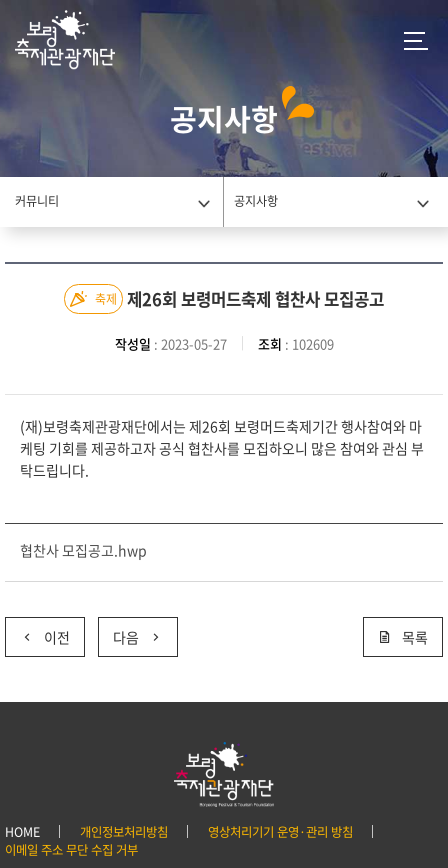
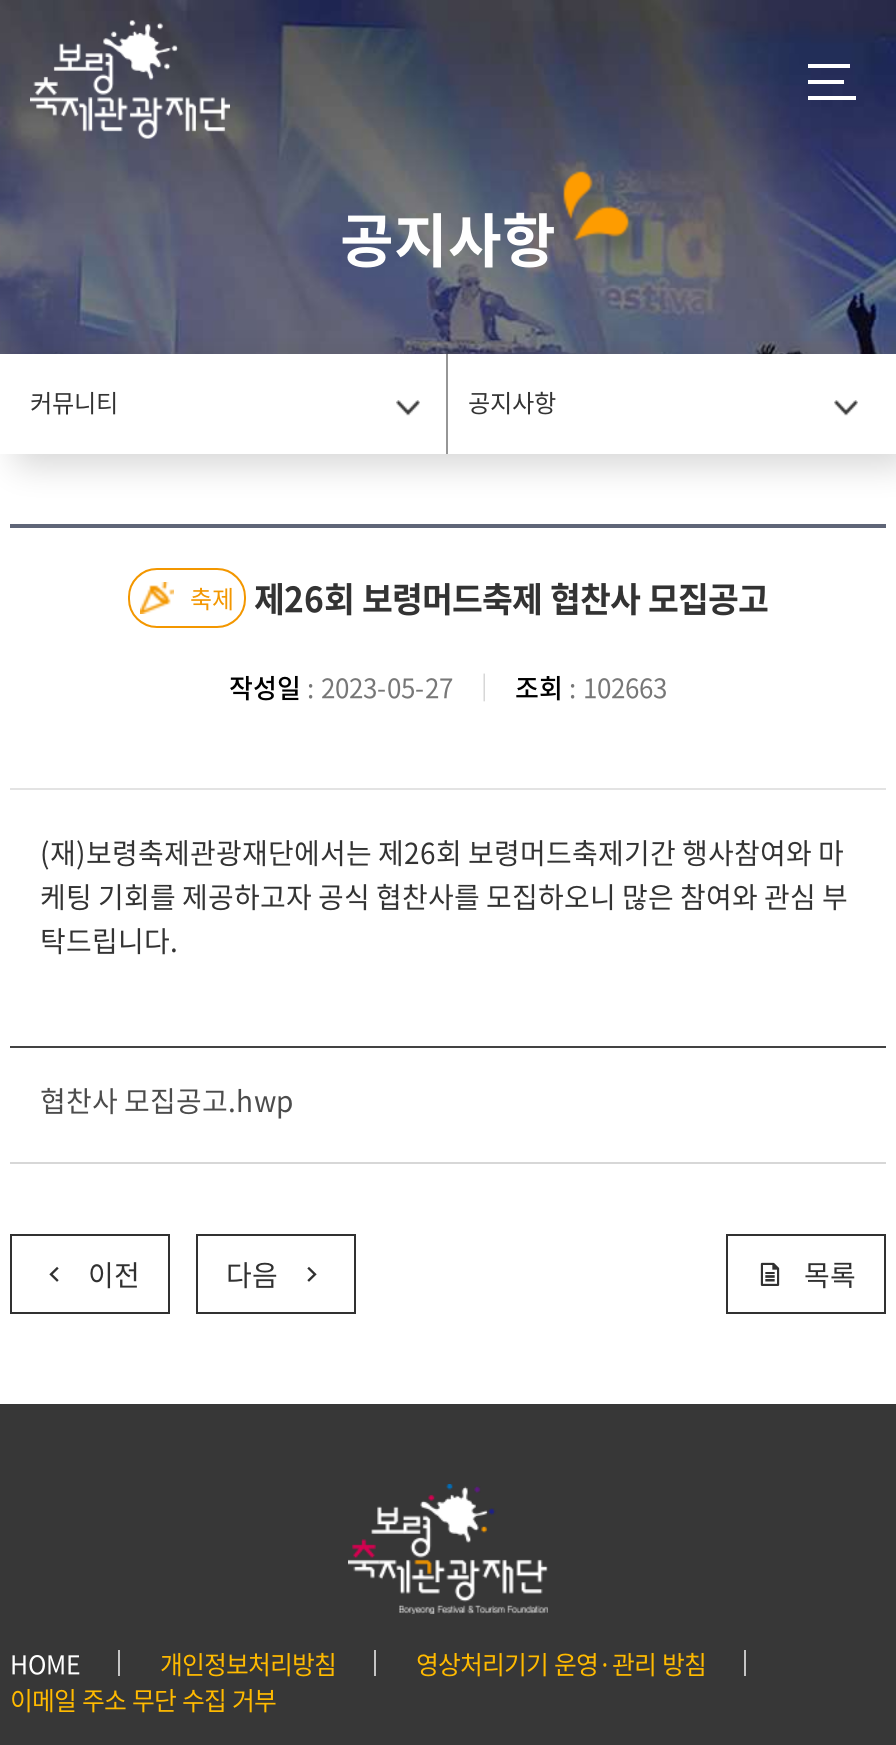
- 작성일: 2023-05-27 조회: 102609
+ 작성일: 2023-05-27 조회: 102663
